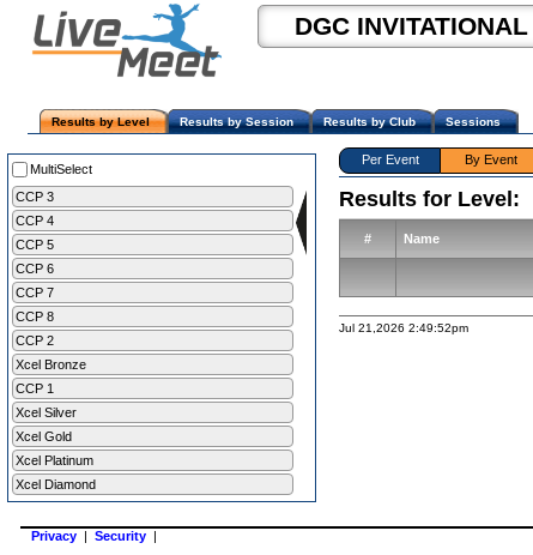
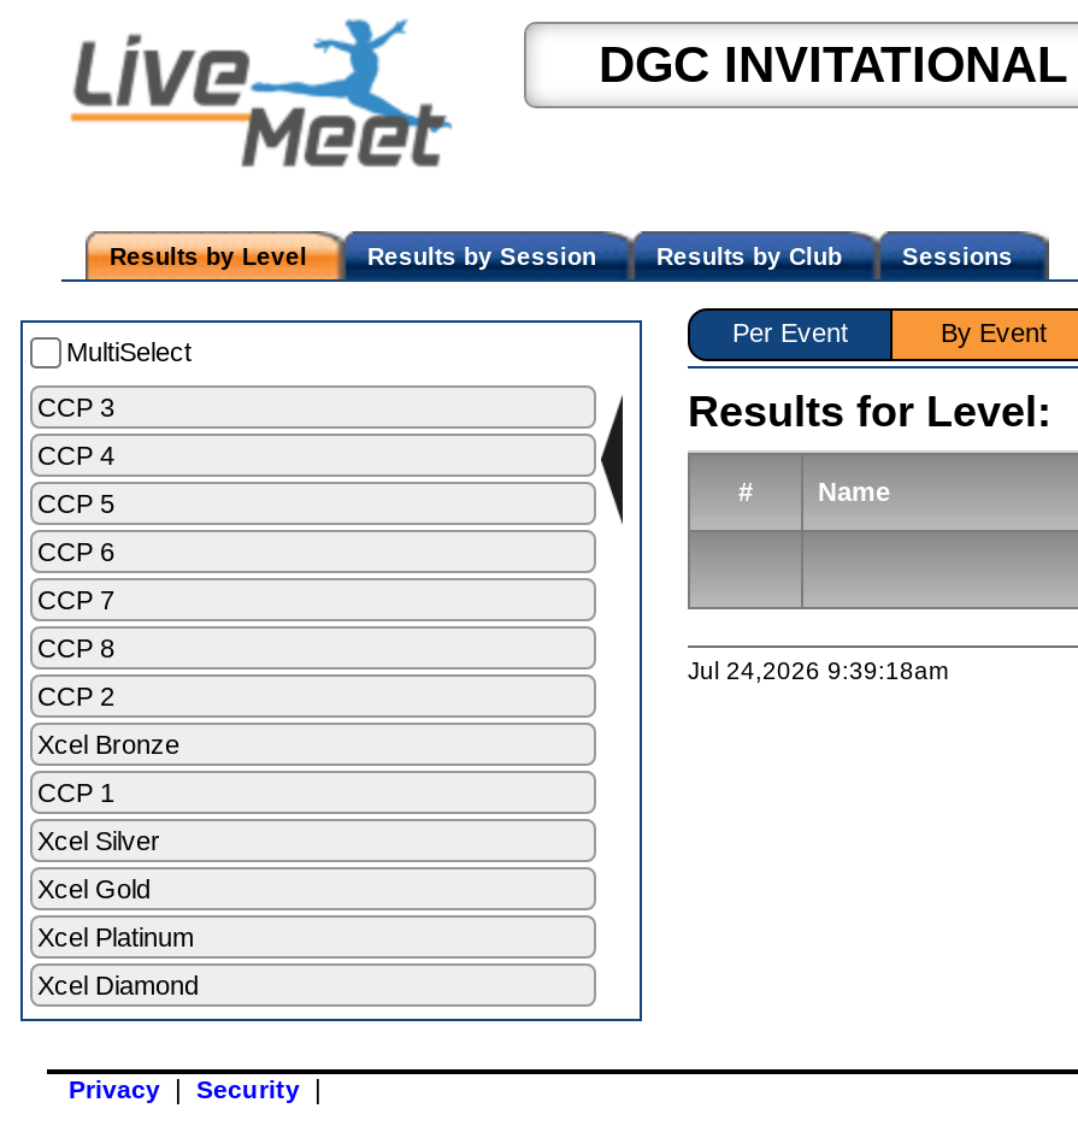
- Jul 21,2026 2:49:52pm
+ Jul 24,2026 9:39:18am
